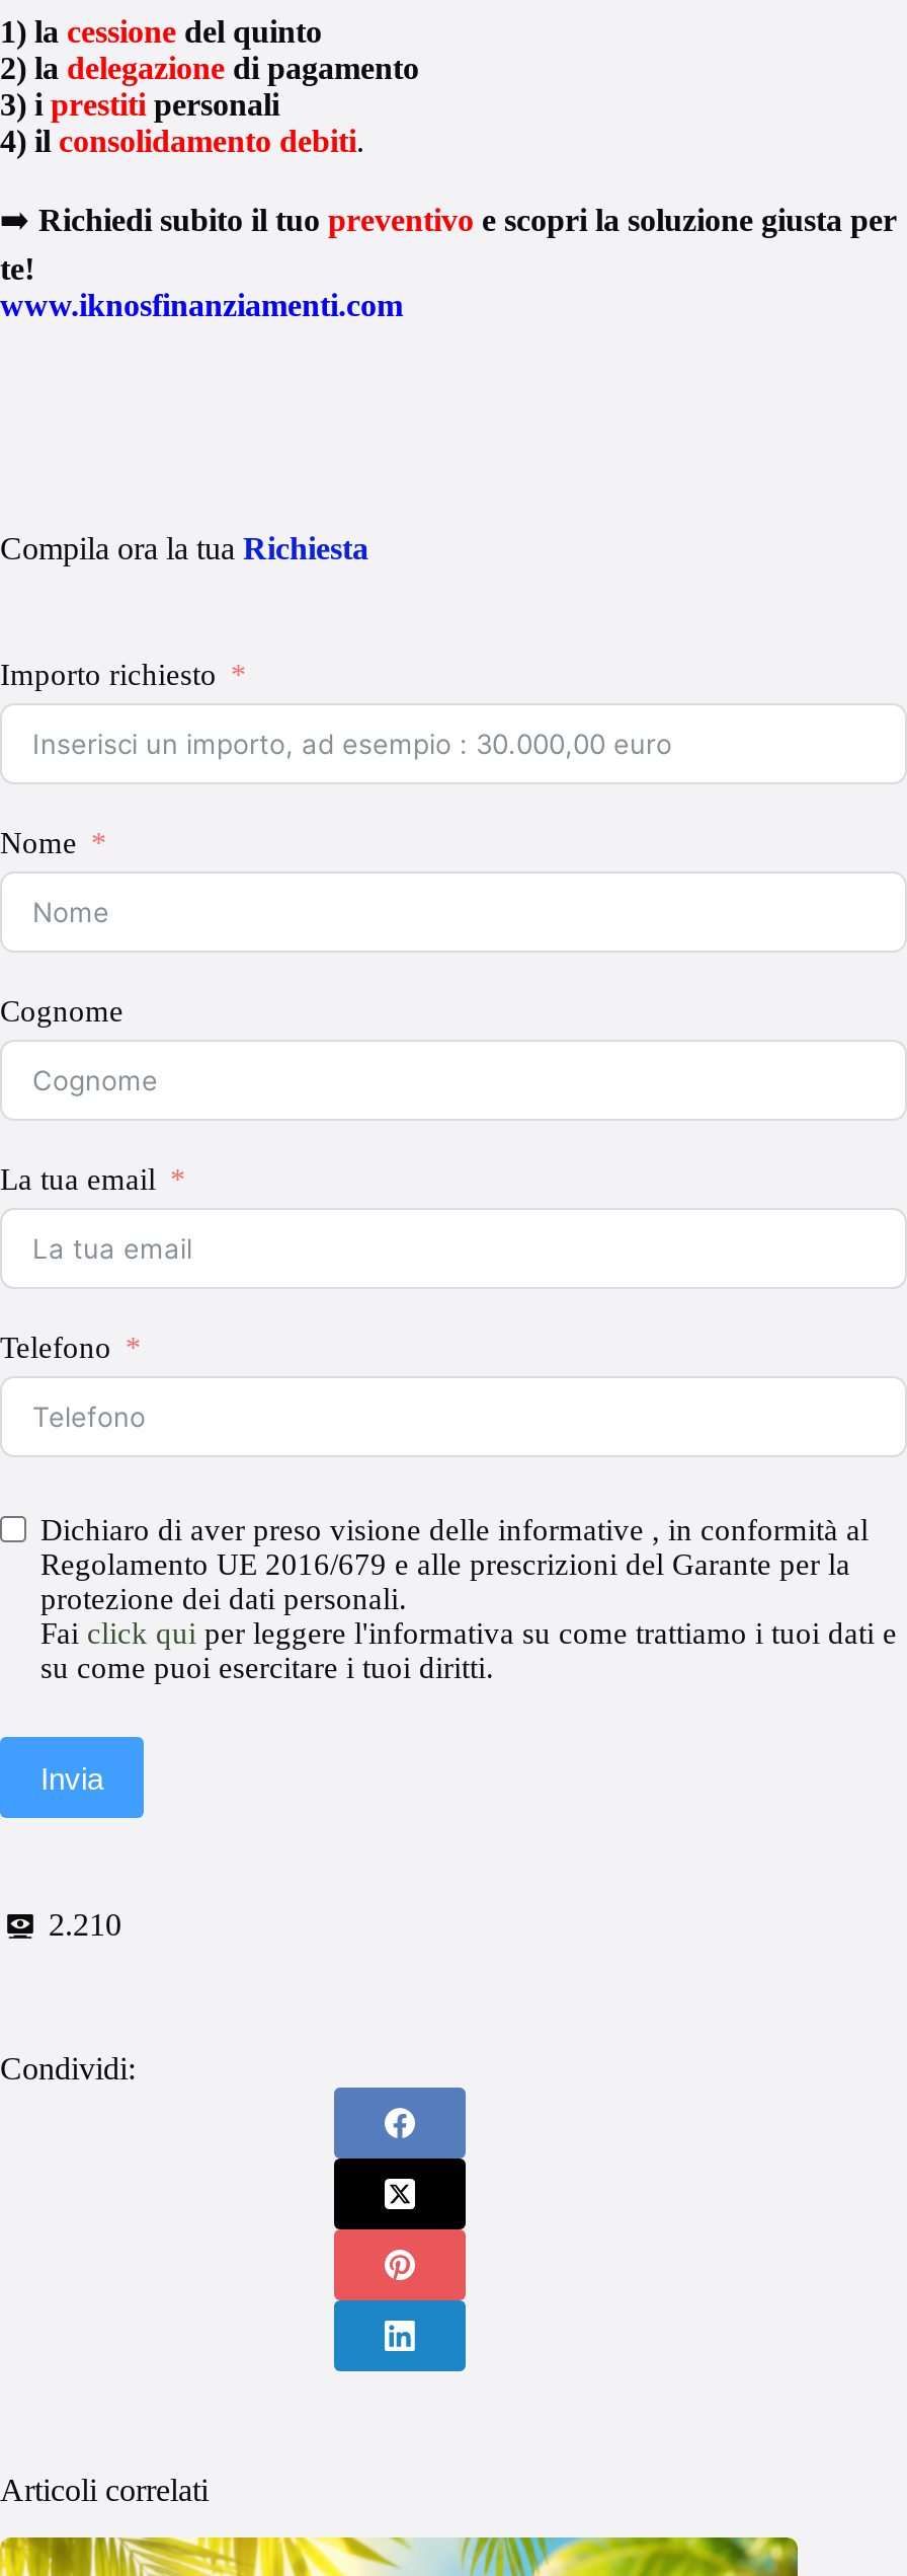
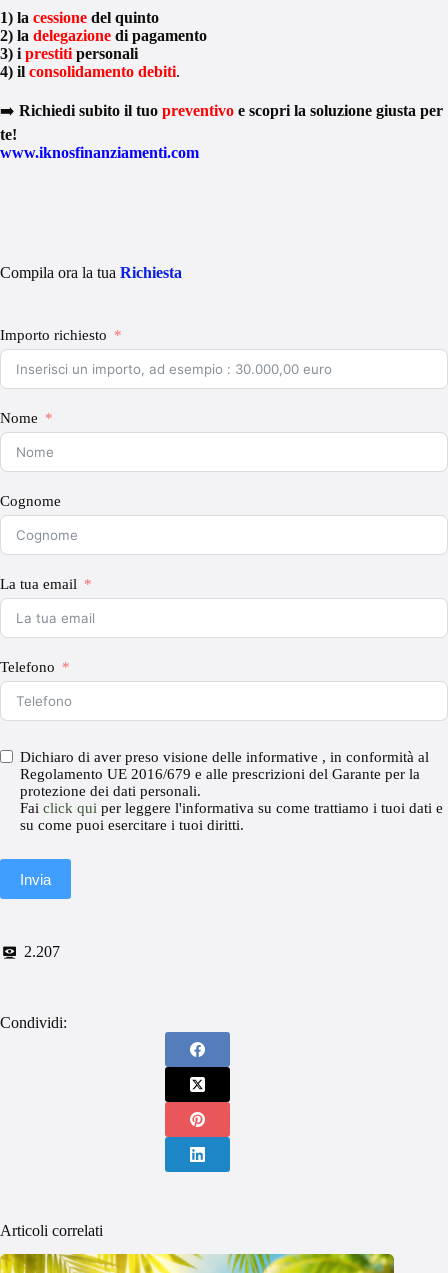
- 2.210
+ 2.207
